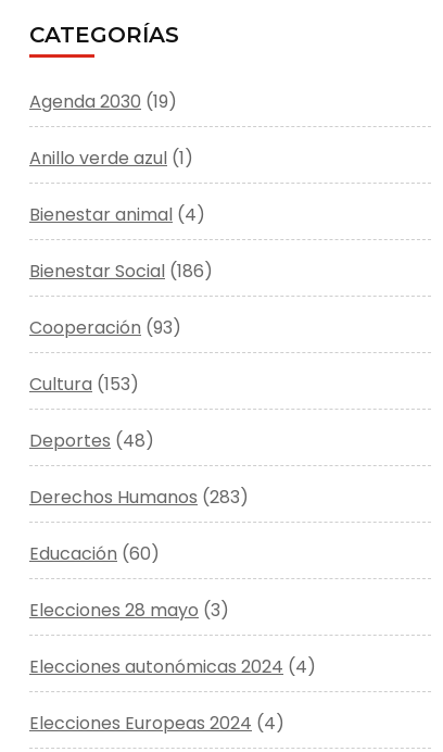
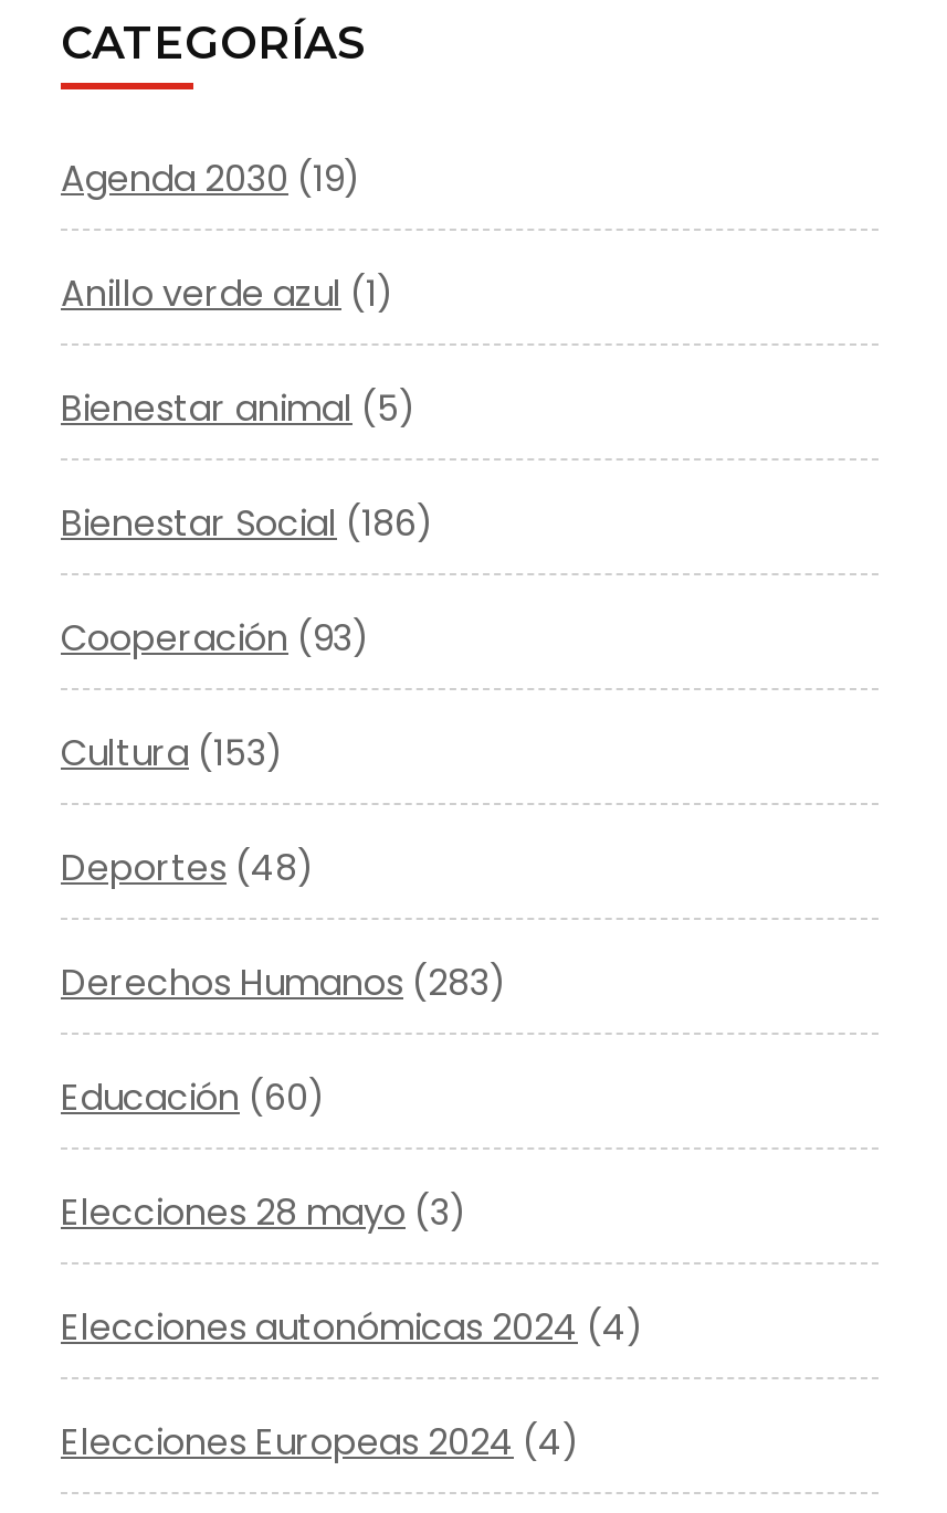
- Bienestar animal (4)
+ Bienestar animal (5)
